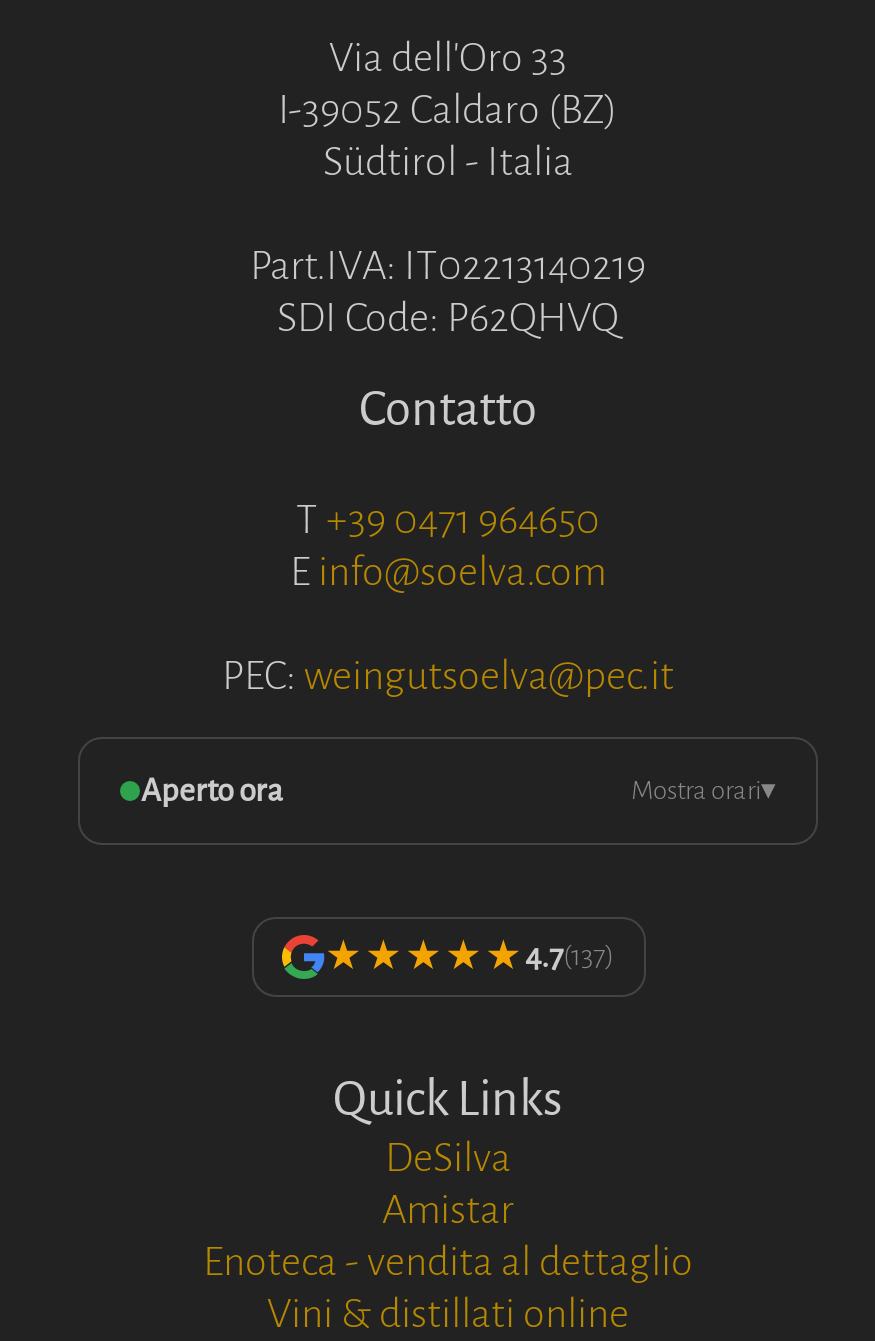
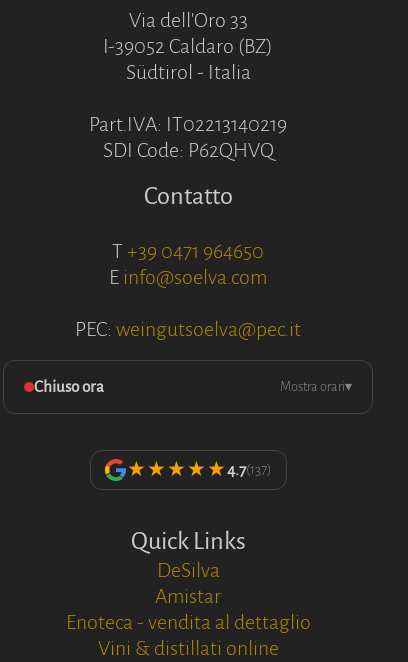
- Aperto ora
+ Chiuso ora
